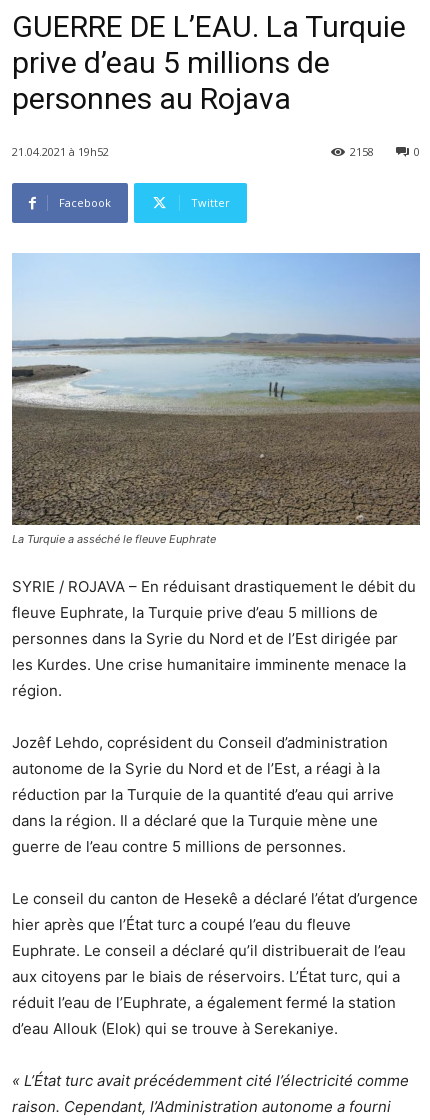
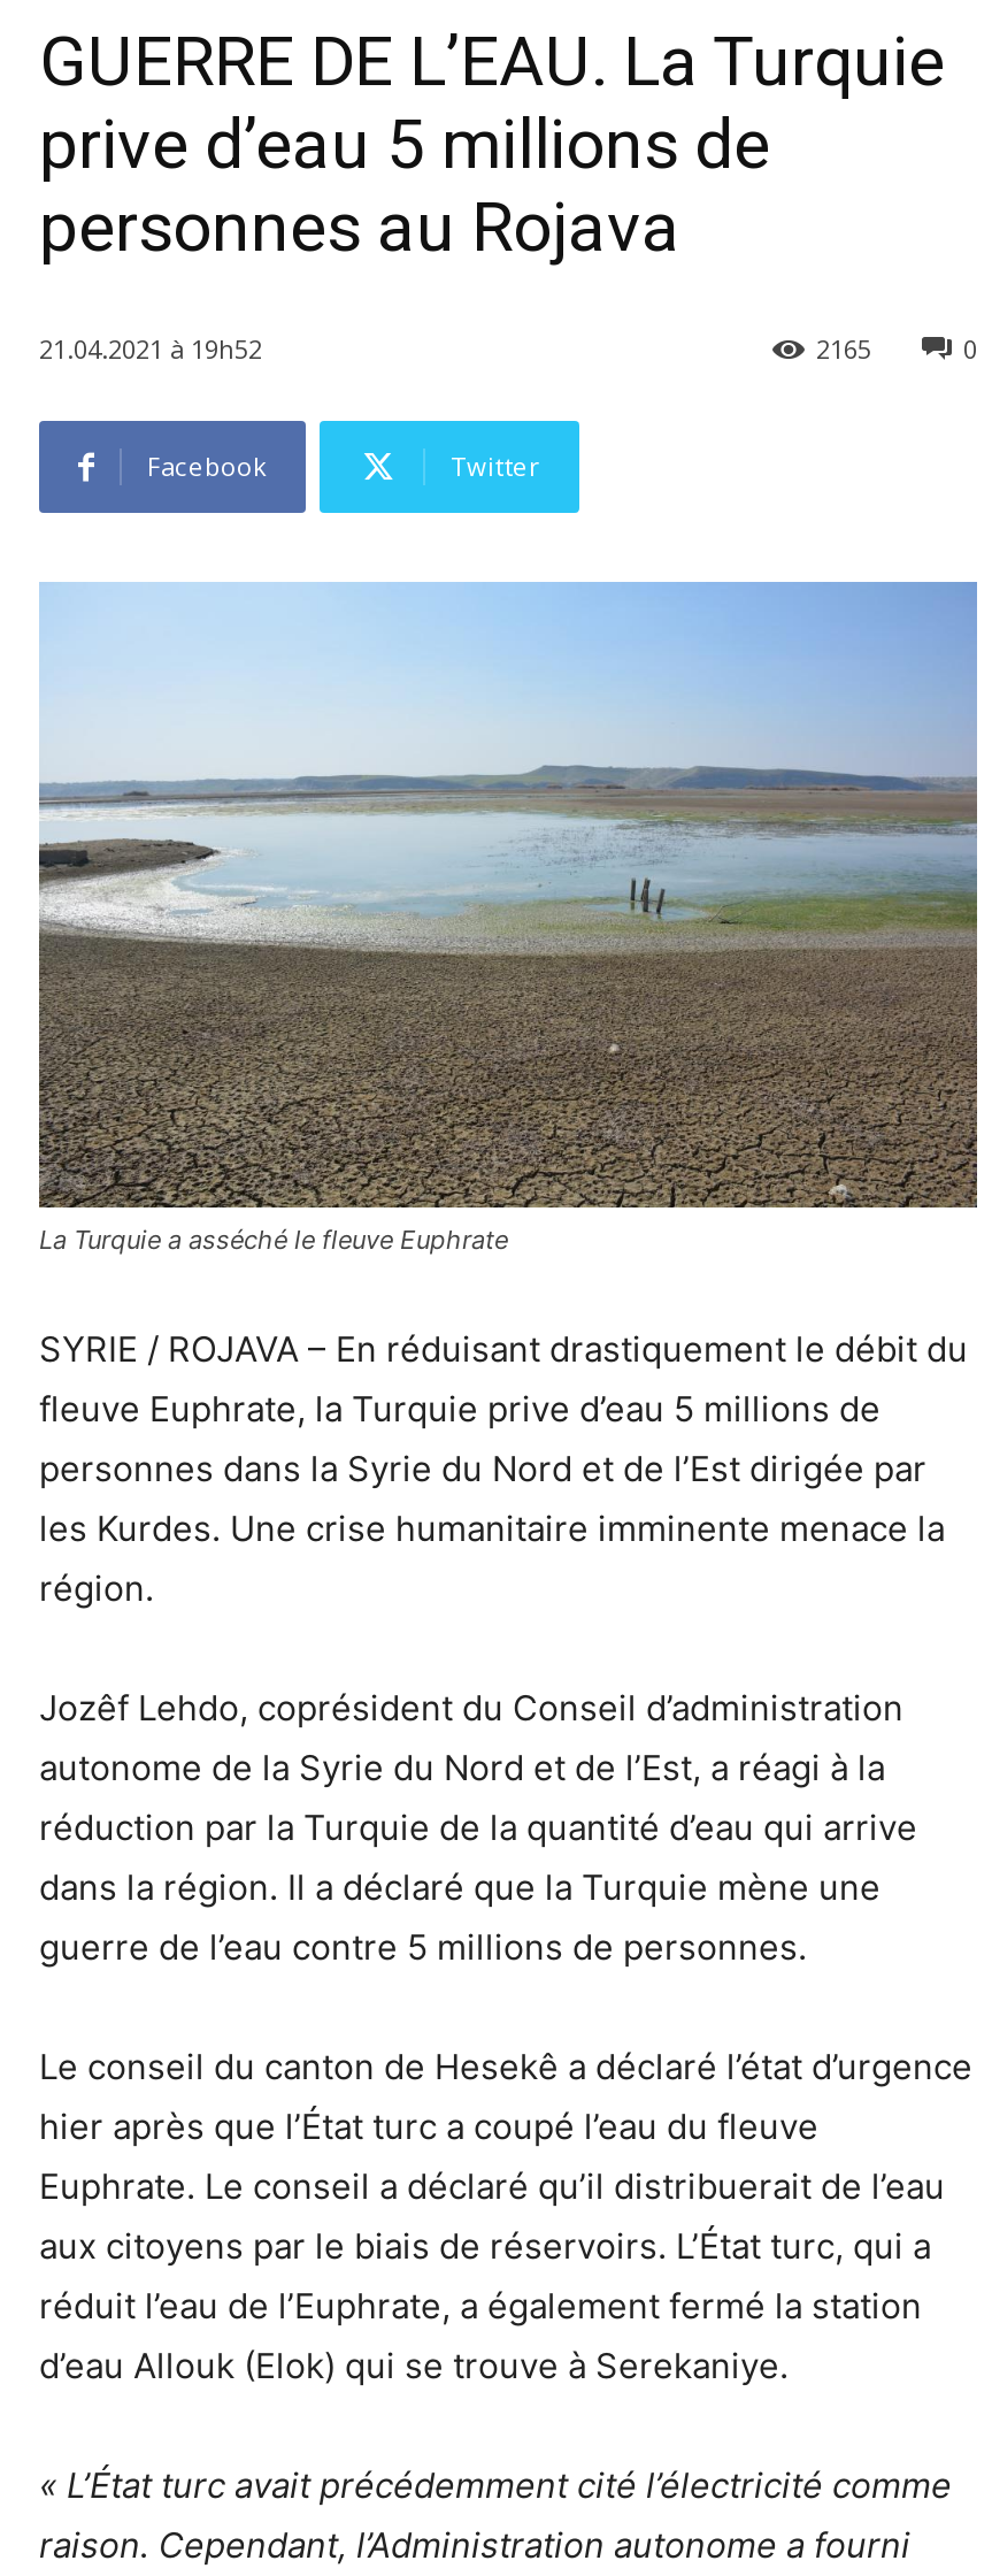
- 2158
+ 2165
